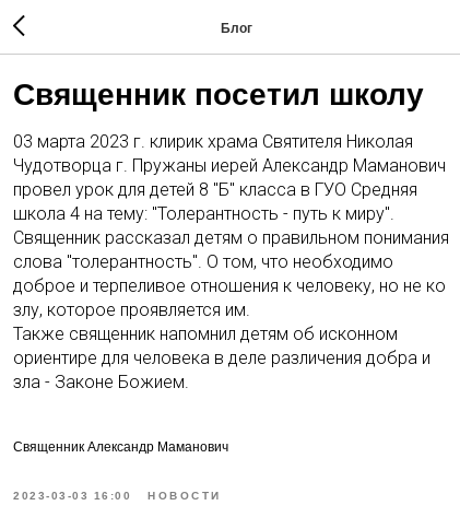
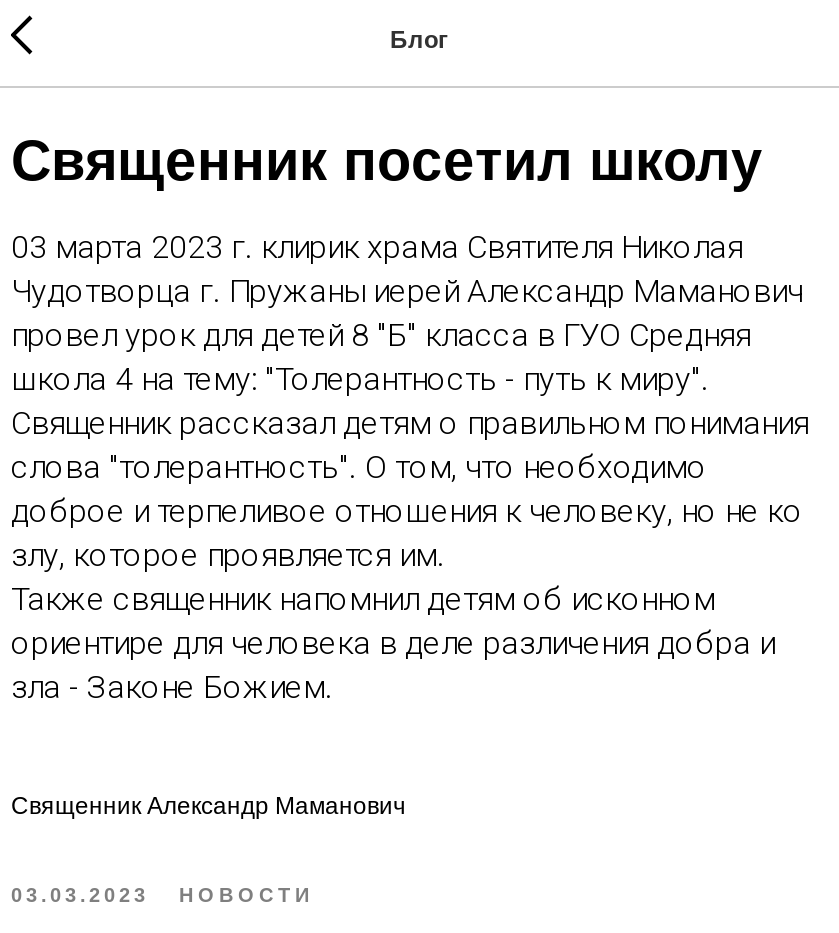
- 2023-03-03 16:00 НОВОСТИ
+ 03.03.2023 НОВОСТИ
